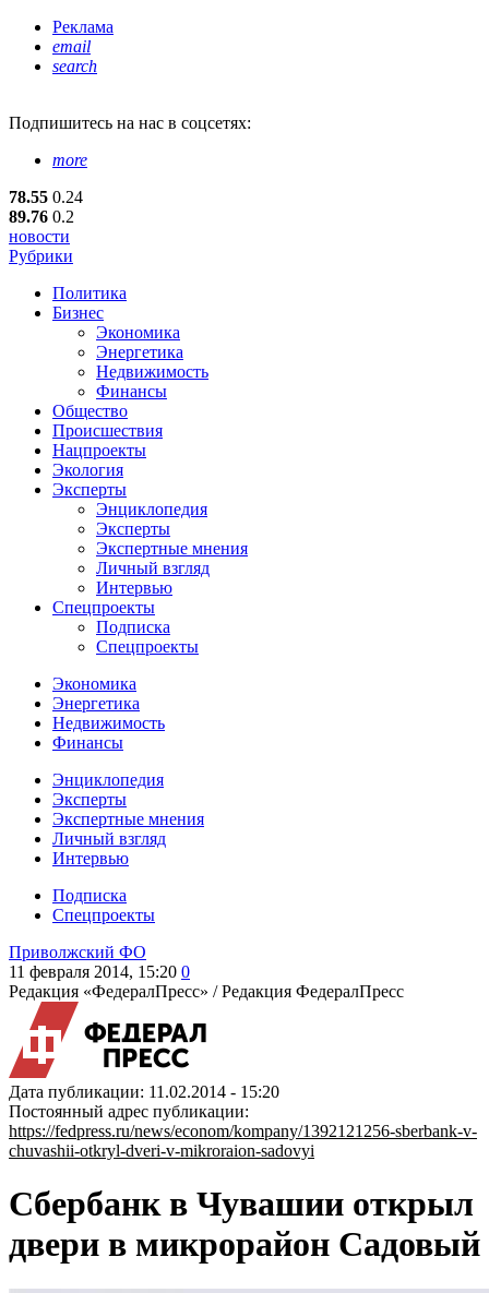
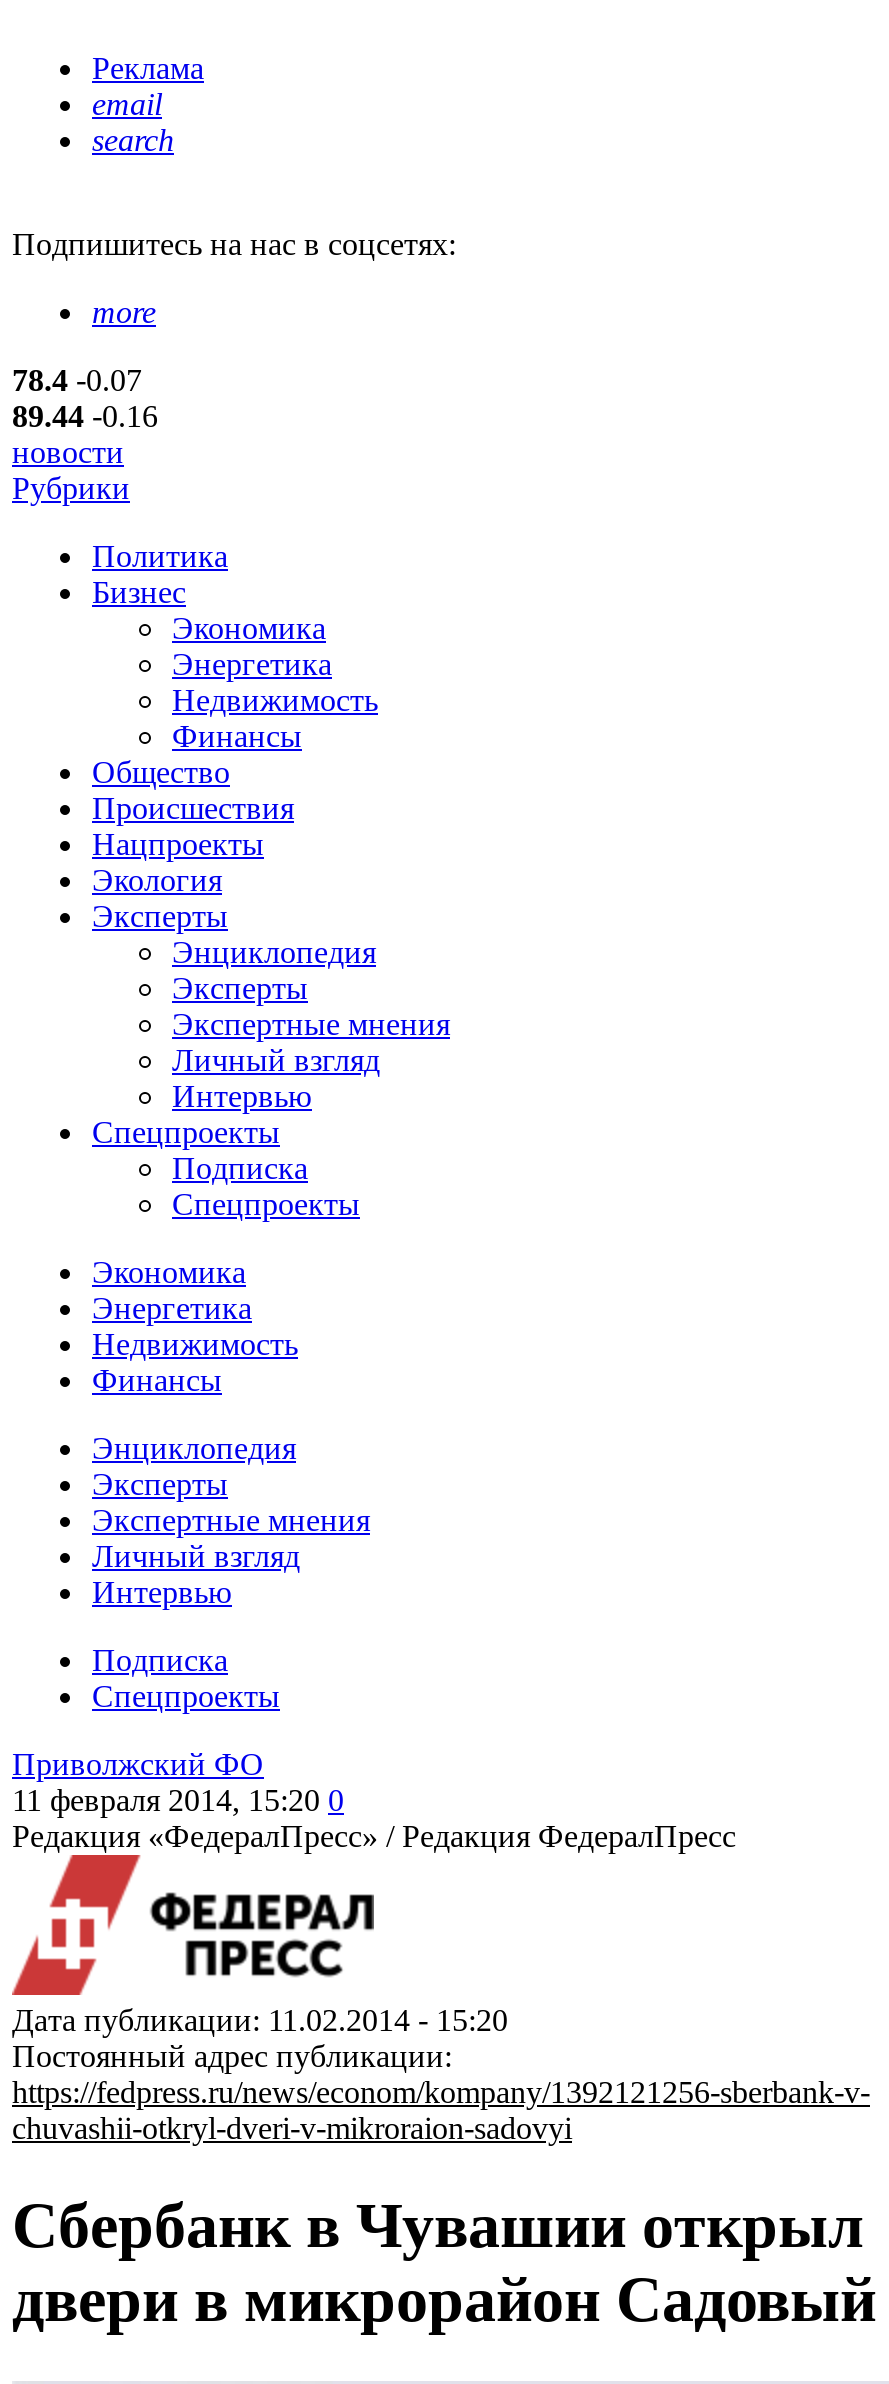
- 78.55 0.24
+ 78.4 -0.07

- 89.76 0.2
+ 89.44 -0.16
